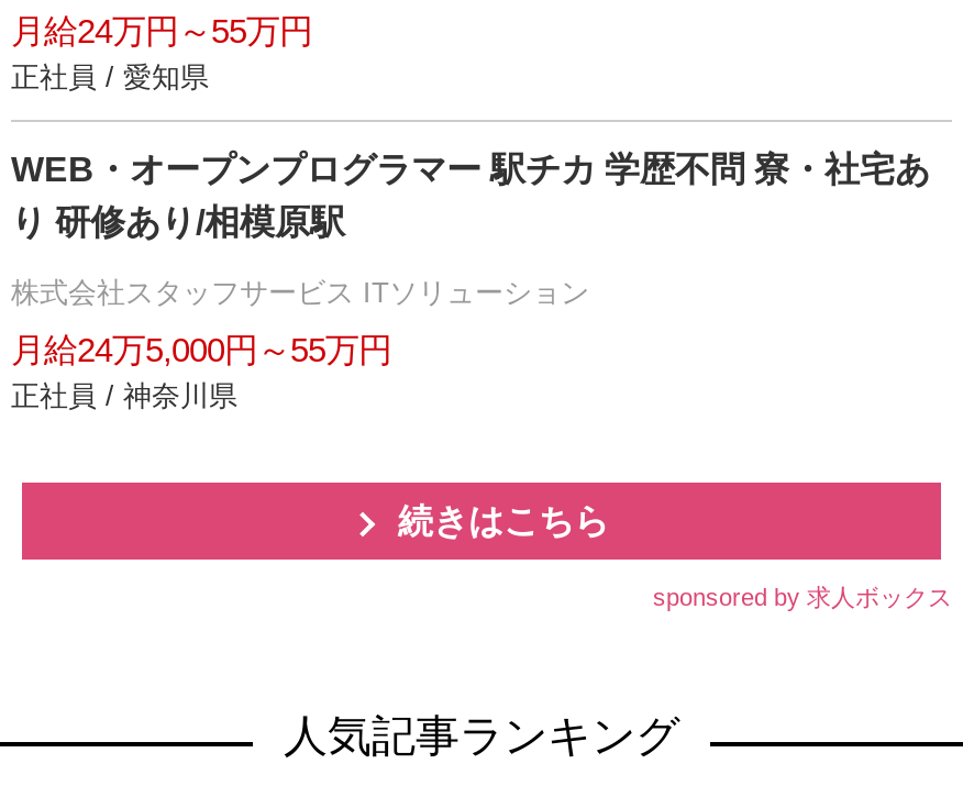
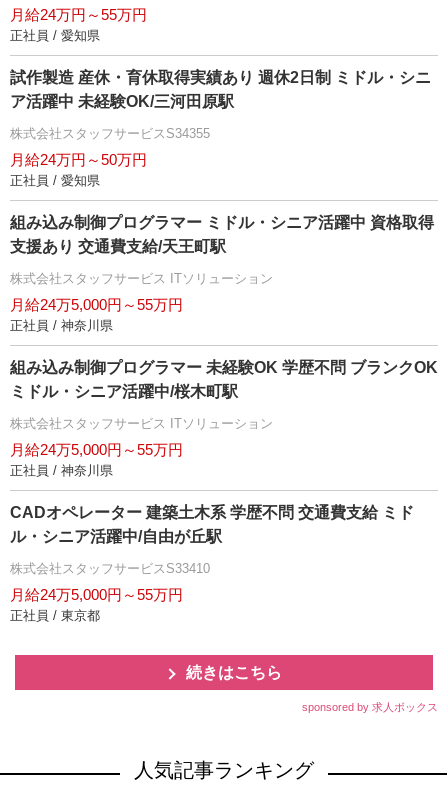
- WEB・オープンプログラマー 駅チカ 学歴不問 寮・社宅あ
- り 研修あり/相模原駅
+ 試作製造 産休・育休取得実績あり 週休2日制 ミドル・シニ
+ ア活躍中 未経験OK/三河田原駅
+ 株式会社スタッフサービスS34355
+ 月給24万円～50万円
+ 正社員 / 愛知県
+ 組み込み制御プログラマー ミドル・シニア活躍中 資格取得
+ 支援あり 交通費支給/天王町駅

+ 組み込み制御プログラマー 未経験OK 学歴不問 ブランクOK
+ ミドル・シニア活躍中/桜木町駅
+ 株式会社スタッフサービス ITソリューション
+ 月給24万5,000円～55万円
+ 正社員 / 神奈川県
+ CADオペレーター 建築土木系 学歴不問 交通費支給 ミド
+ ル・シニア活躍中/自由が丘駅
+ 株式会社スタッフサービスS33410
+ 月給24万5,000円～55万円
+ 正社員 / 東京都
